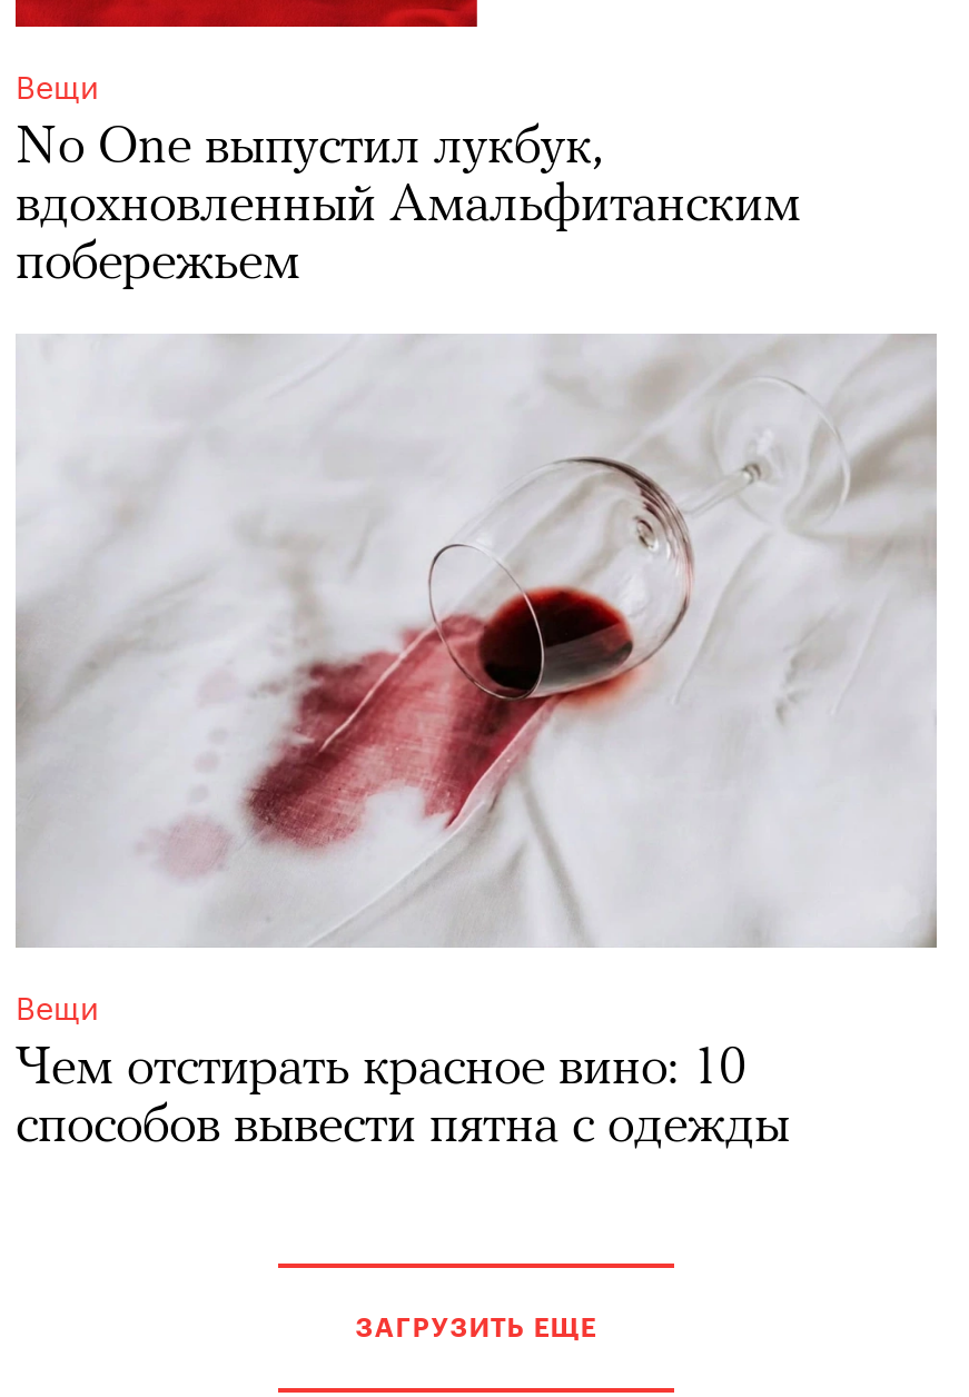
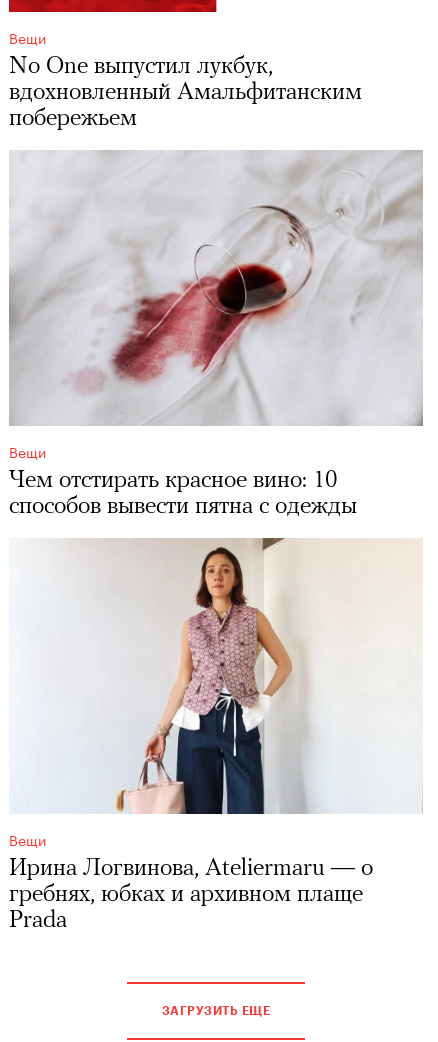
+ [image]
+ Вещи
+ Ирина Логвинова, Ateliermaru — о
+ гребнях, юбках и архивном плаще
+ Prada
